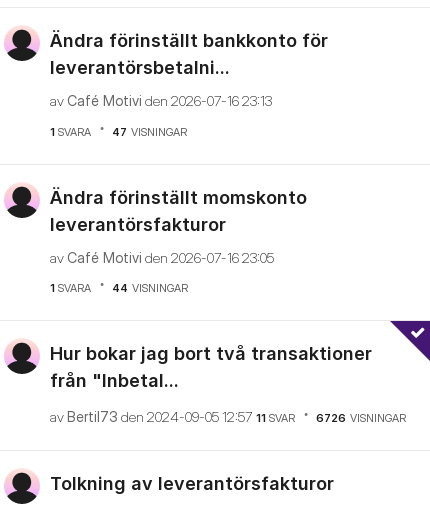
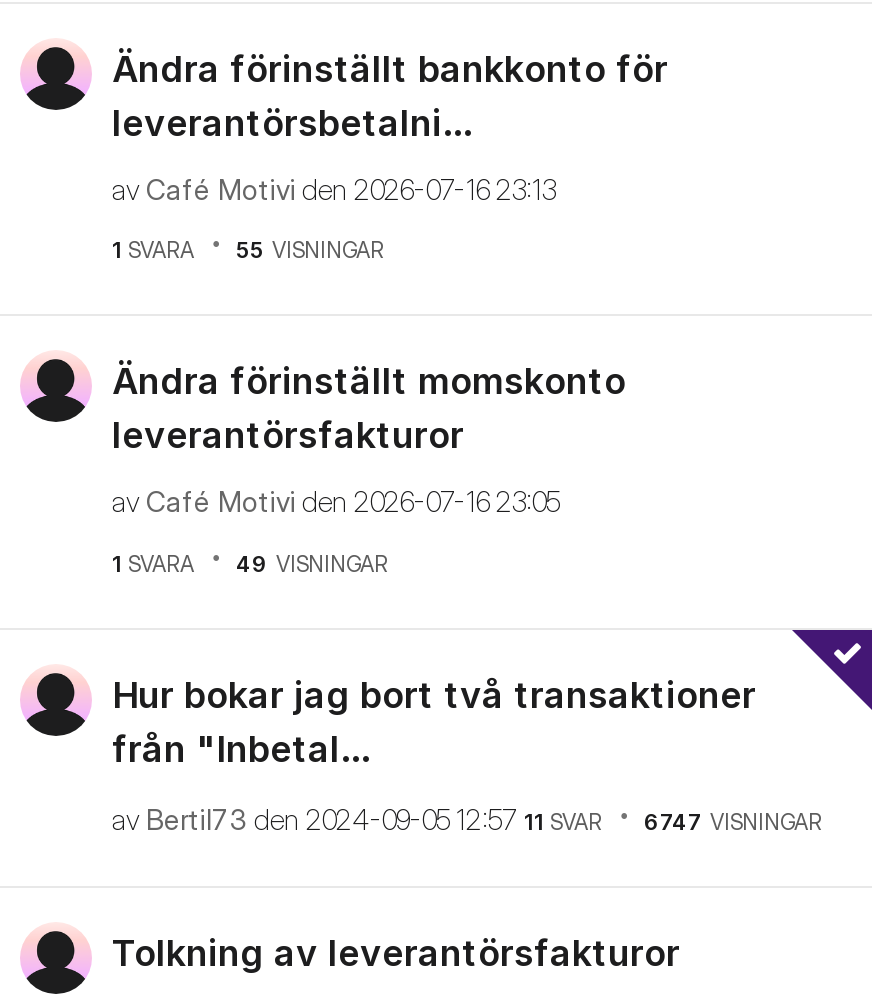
- 1 SVARA 47 VISNINGAR
+ 1 SVARA 55 VISNINGAR

- 1 SVARA 44 VISNINGAR
+ 1 SVARA 49 VISNINGAR

- av Bertil73 den 2024-09-05 12:57 11 SVAR 6726 VISNINGAR
+ av Bertil73 den 2024-09-05 12:57 11 SVAR 6747 VISNINGAR
